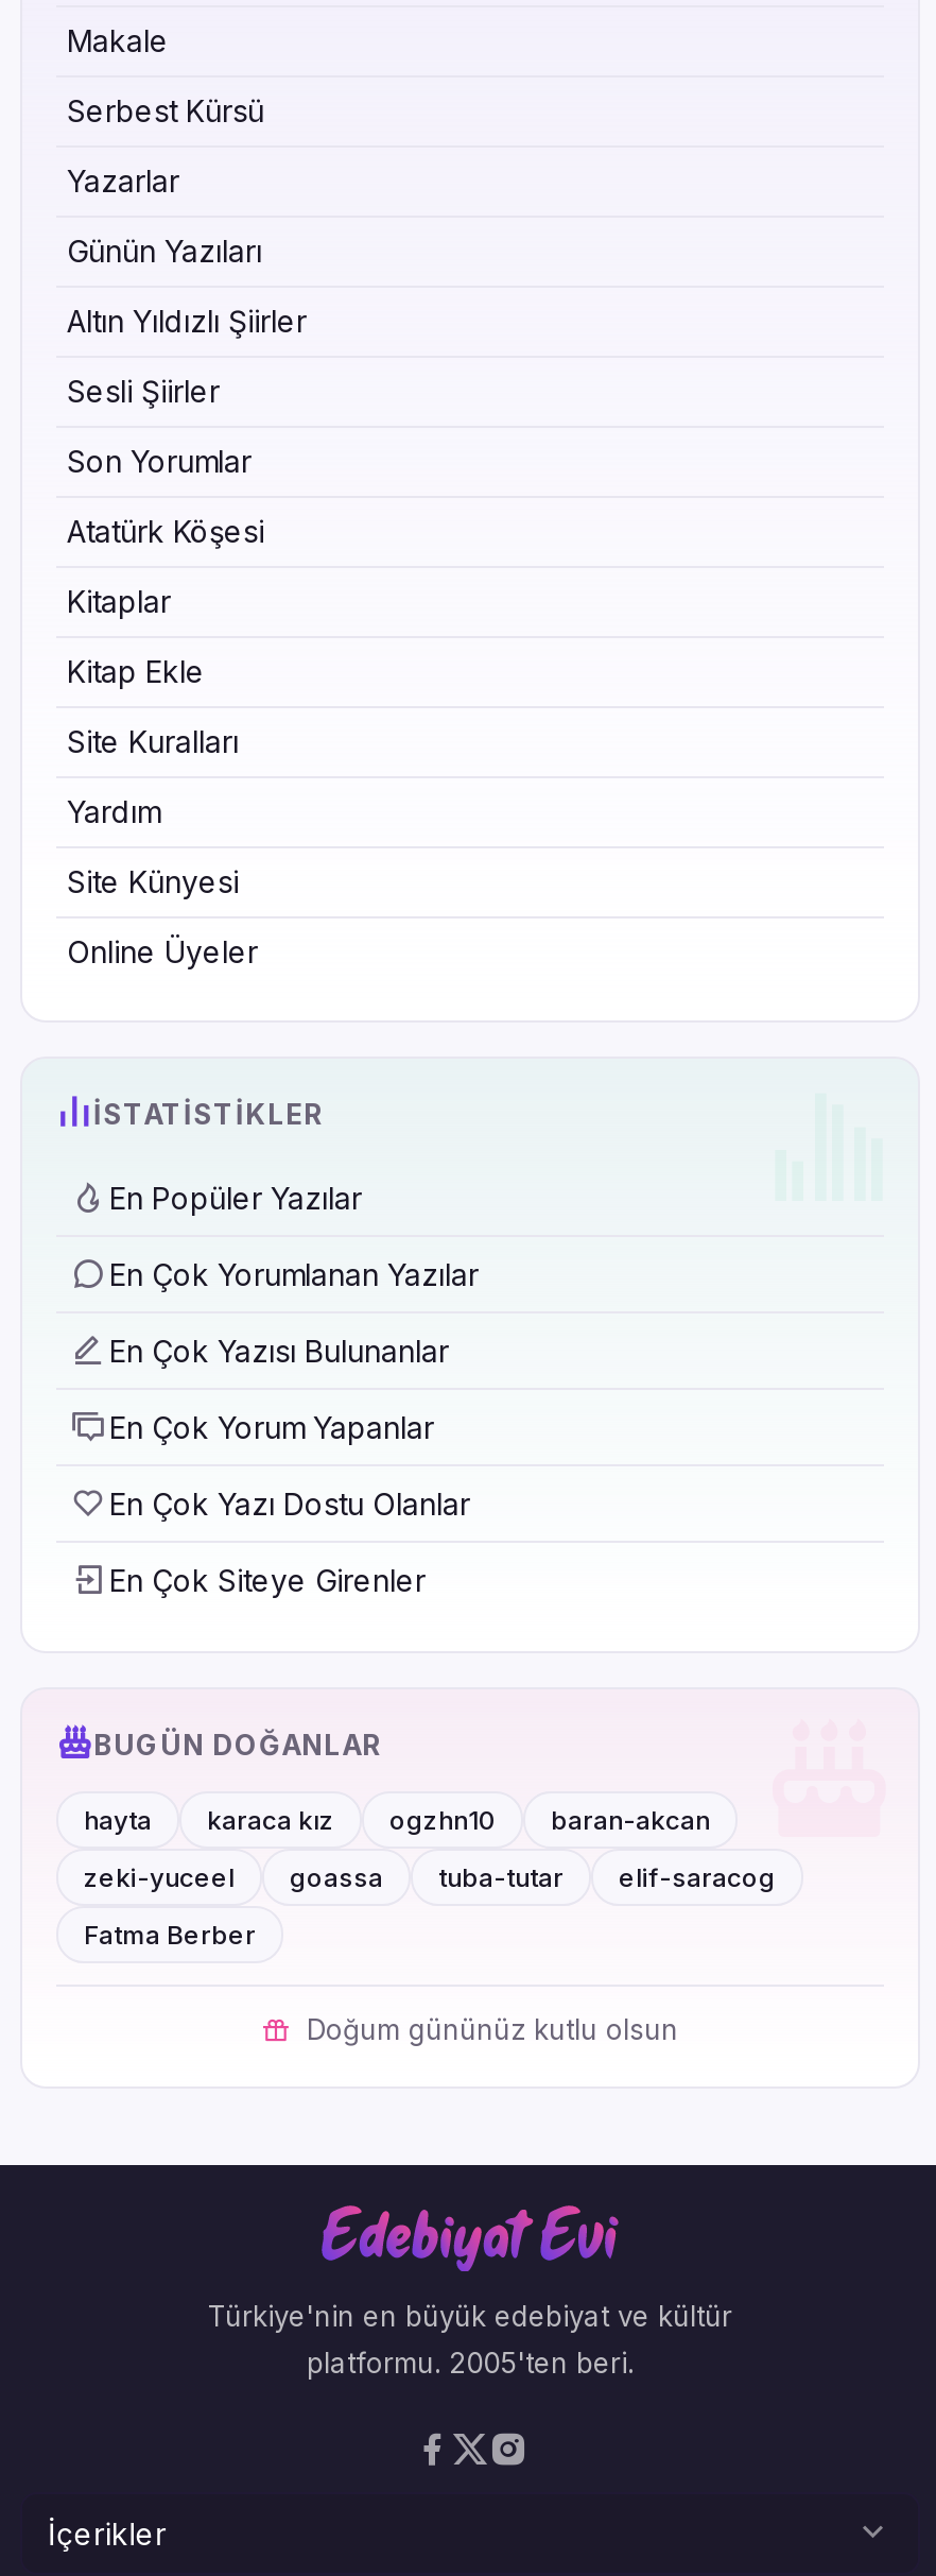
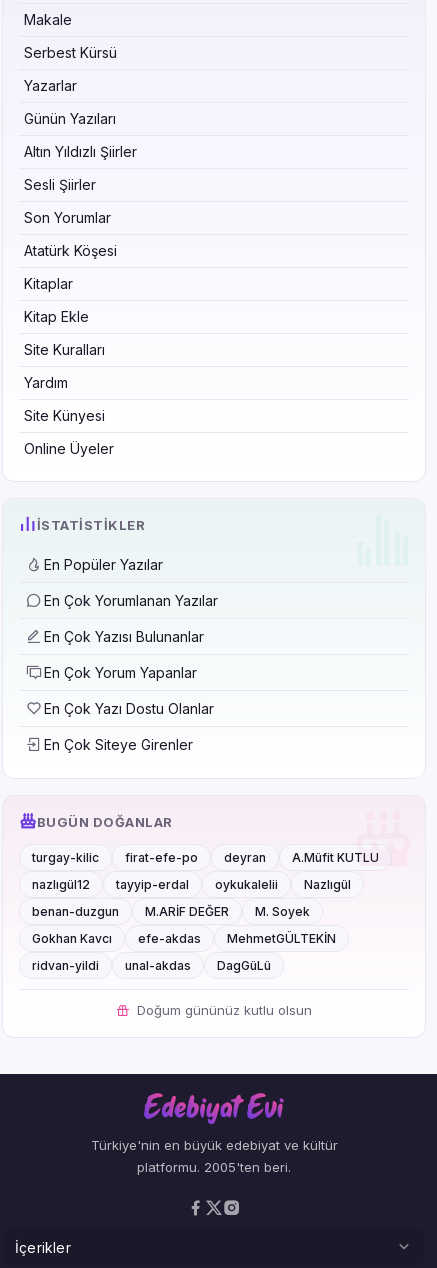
- hayta
- karaca kız
- ogzhn10
- baran-akcan
- zeki-yuceel
- goassa
- tuba-tutar
- elif-saracog
- Fatma Berber
+ turgay-kilic
+ firat-efe-po
+ deyran
+ A.Müfit KUTLU
+ nazlıgül12
+ tayyip-erdal
+ oykukalelii
+ Nazlıgül
+ benan-duzgun
+ M.ARİF DEĞER
+ M. Soyek
+ Gokhan Kavcı
+ efe-akdas
+ MehmetGÜLTEKİN
+ ridvan-yildi
+ unal-akdas
+ DagGüLü
